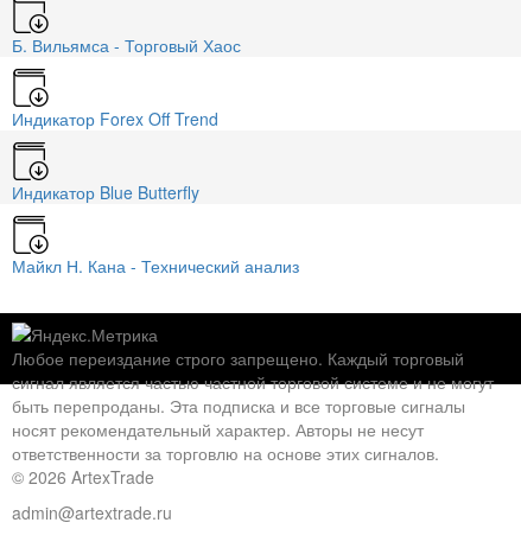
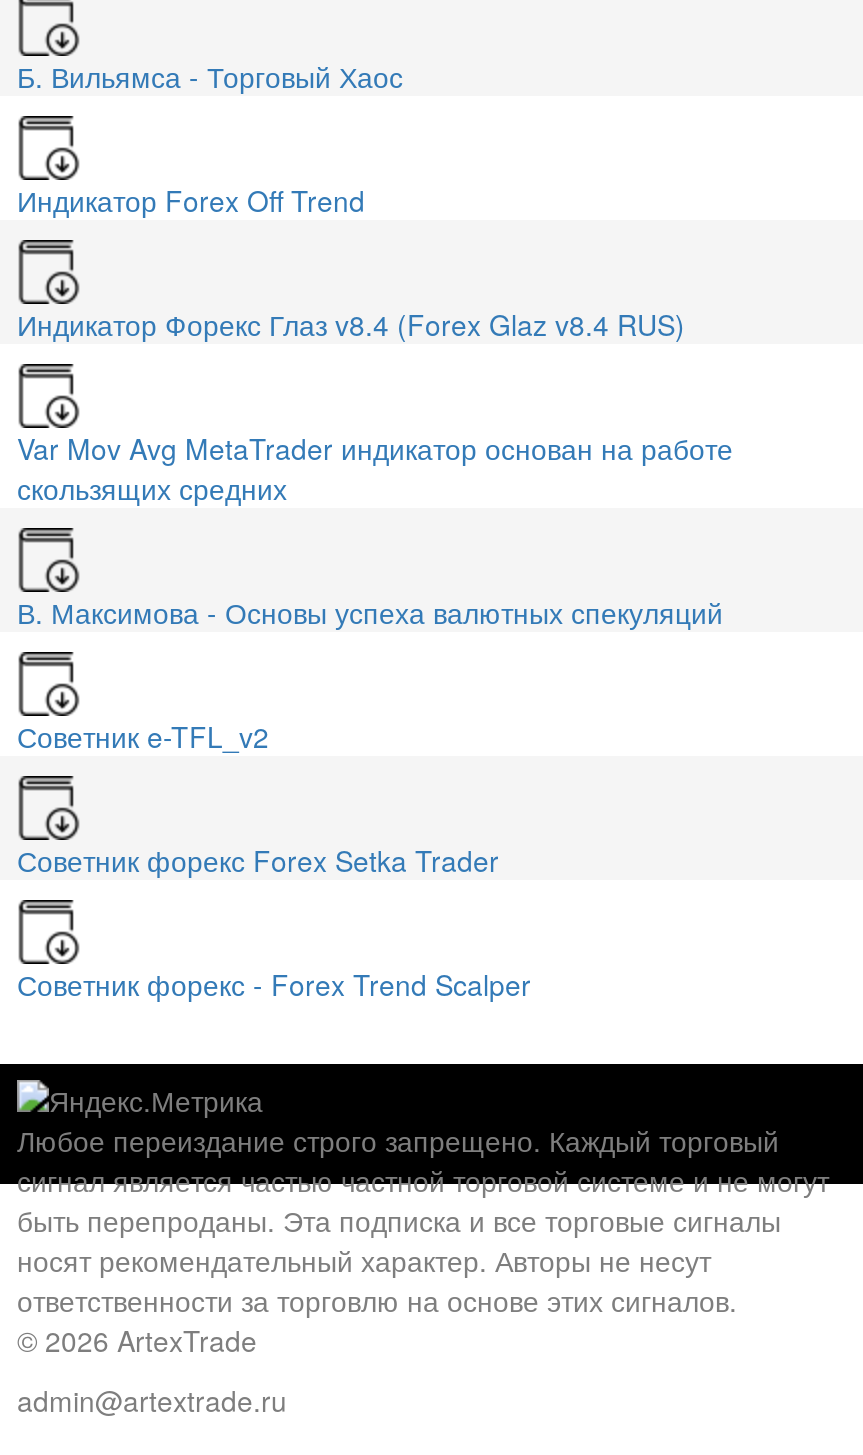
- Индикатор Blue Butterfly
- Майкл Н. Кана - Технический анализ
+ Индикатор Форекс Глаз v8.4 (Forex Glaz v8.4 RUS)
+ Var Mov Avg MetaTrader индикатор основан на работе
+ скользящих средних
+ В. Максимова - Основы успеха валютных спекуляций
+ Советник e-TFL_v2
+ Советник форекс Forex Setka Trader
+ Советник форекс - Forex Trend Scalper
